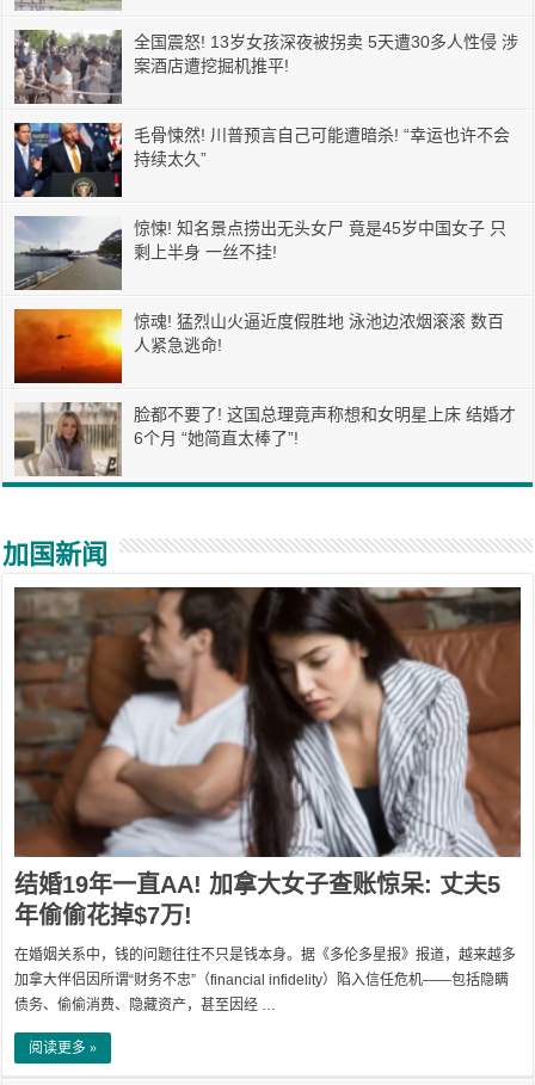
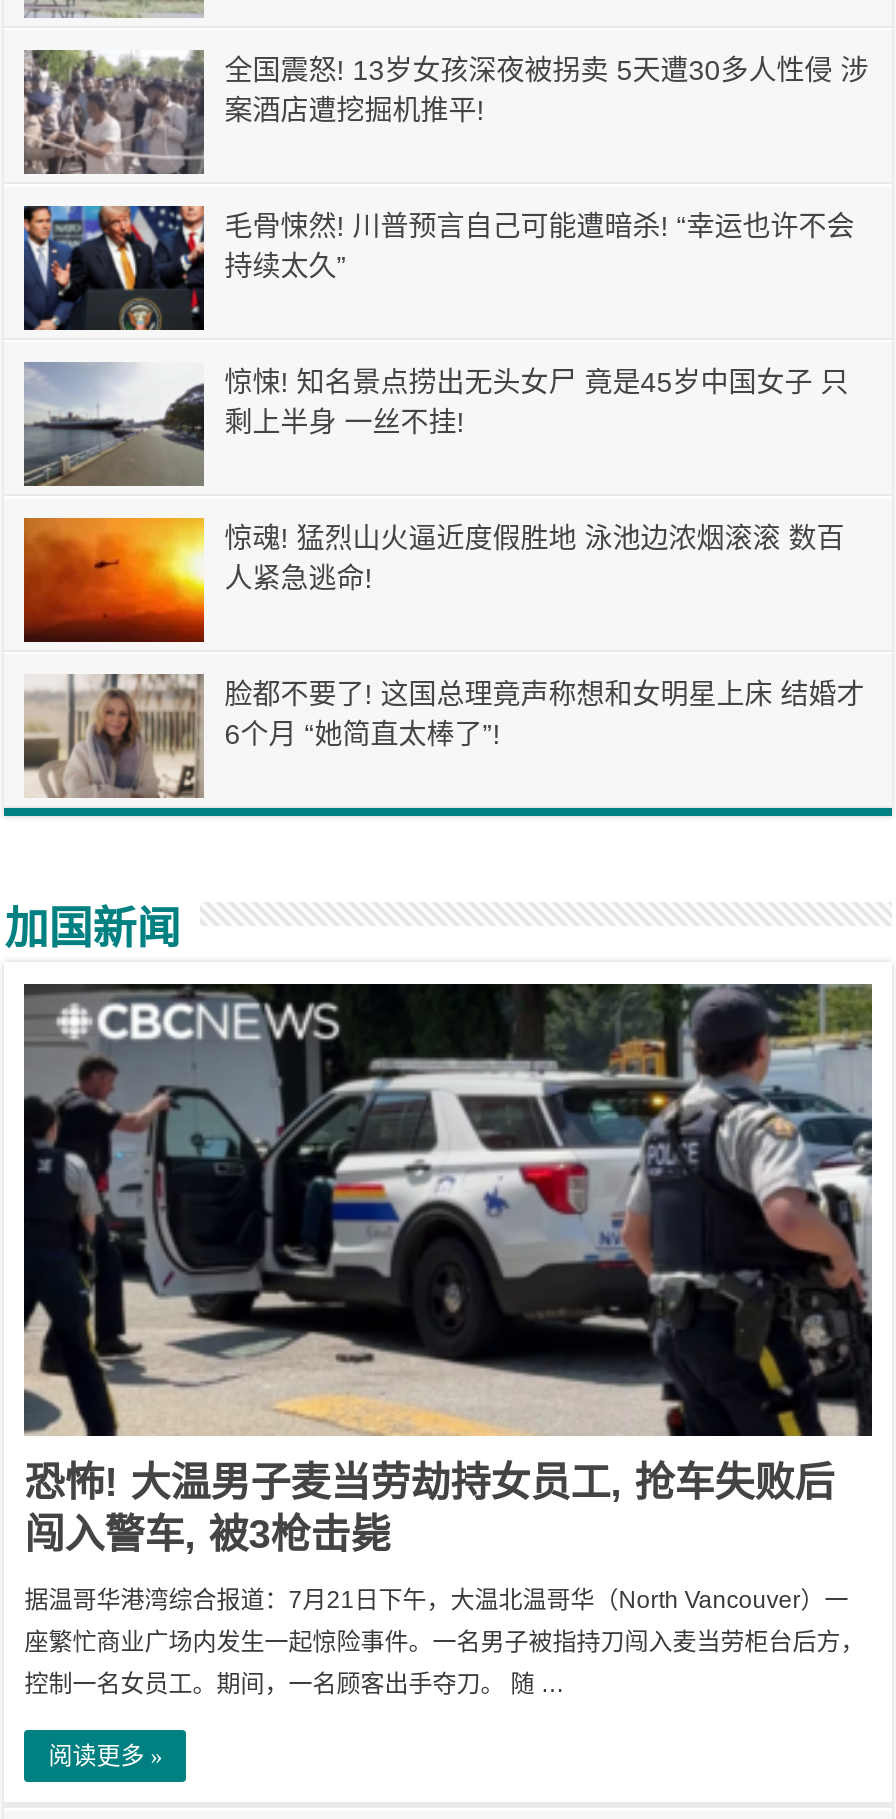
- [image]
- 结婚19年一直AA! 加拿大女子查账惊呆: 丈夫5
- 年偷偷花掉$7万!
+ [image]
+ 恐怖! 大温男子麦当劳劫持女员工, 抢车失败后
+ 闯入警车, 被3枪击毙

- 在婚姻关系中，钱的问题往往不只是钱本身。据《多伦多星报》报道，越来越多
+ 据温哥华港湾综合报道：7月21日下午，大温北温哥华（North Vancouver）一

- 加拿大伴侣因所谓“财务不忠”（financial infidelity）陷入信任危机——包括隐瞒
+ 座繁忙商业广场内发生一起惊险事件。一名男子被指持刀闯入麦当劳柜台后方，

- 债务、偷偷消费、隐藏资产，甚至因经 …
+ 控制一名女员工。期间，一名顾客出手夺刀。 随 …
